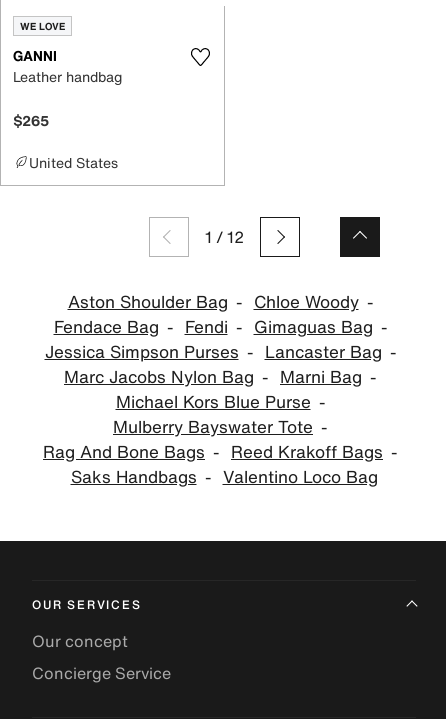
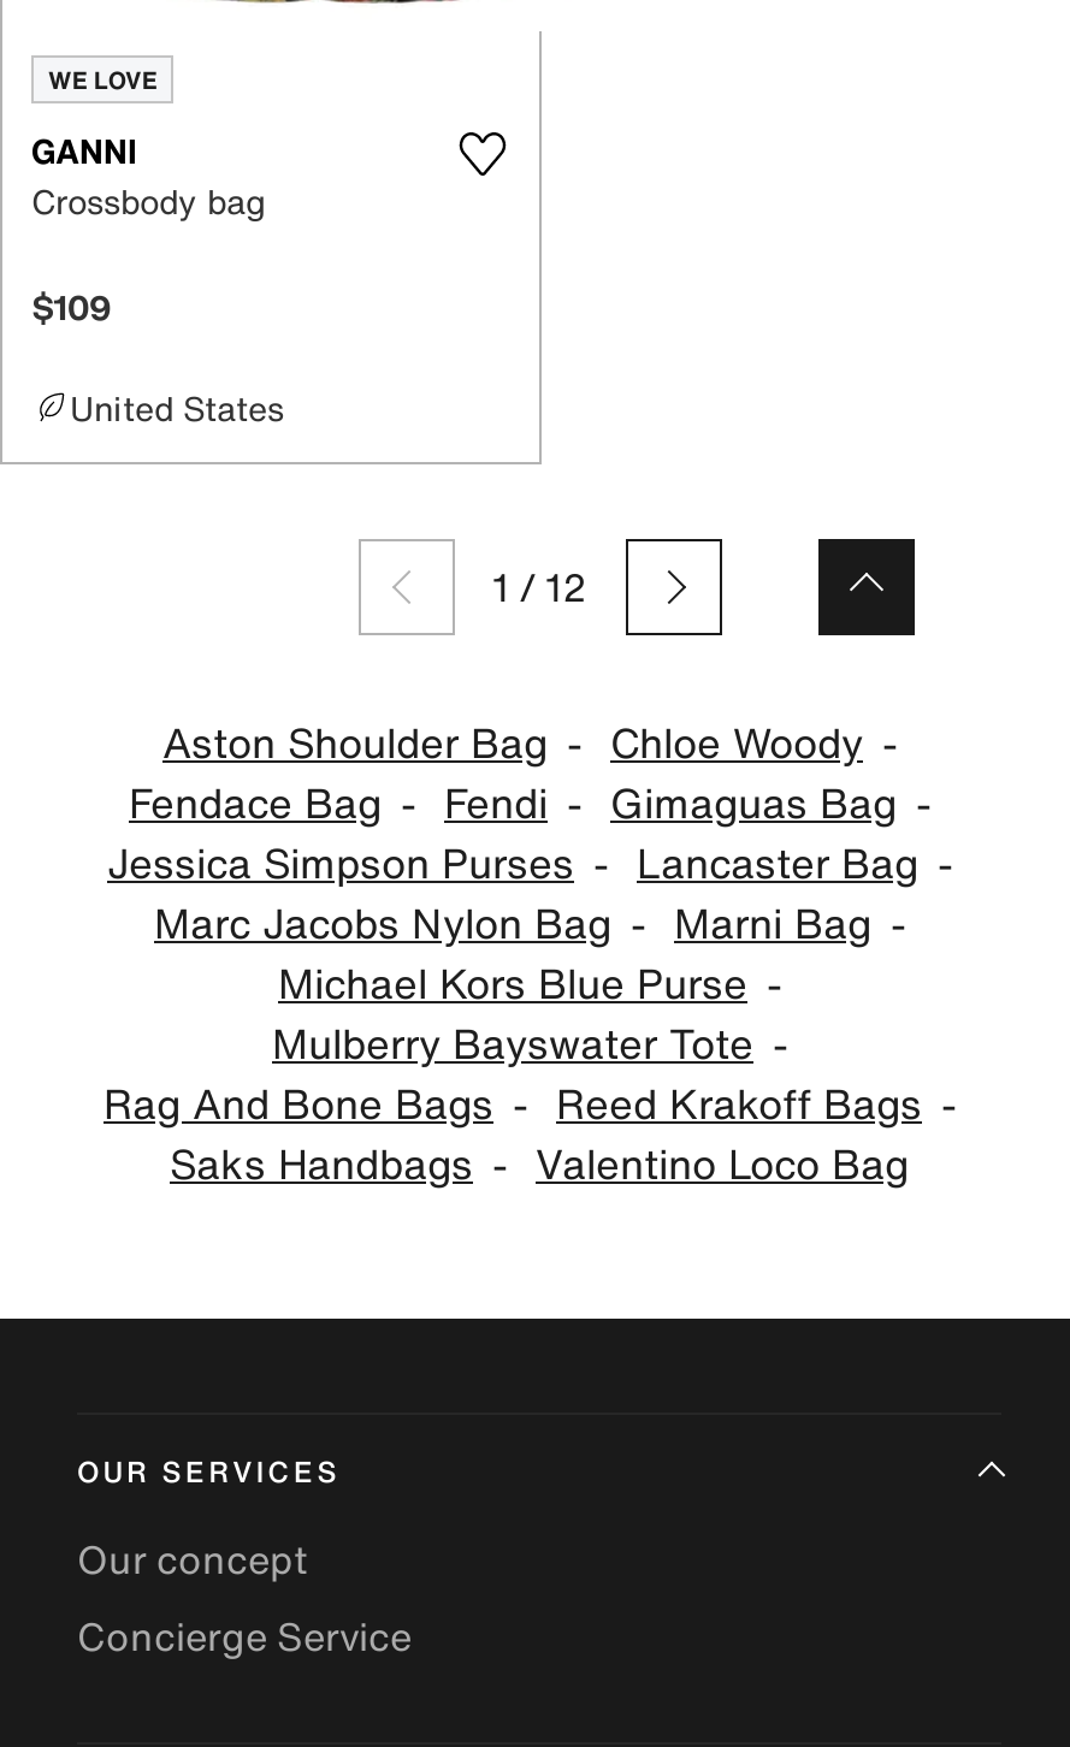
- Leather handbag
+ Crossbody bag

- $265
+ $109
